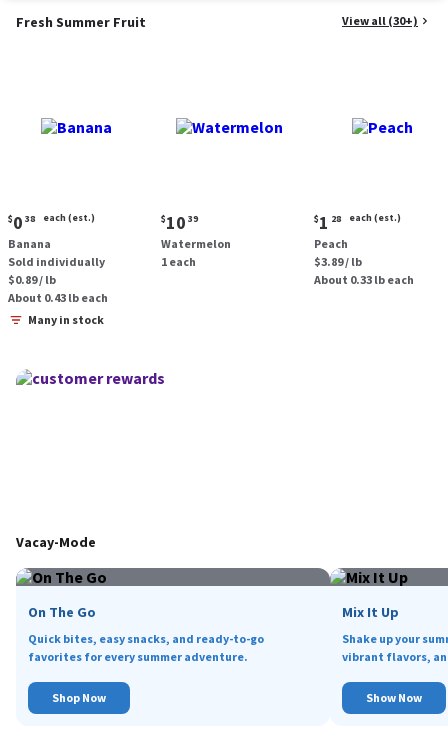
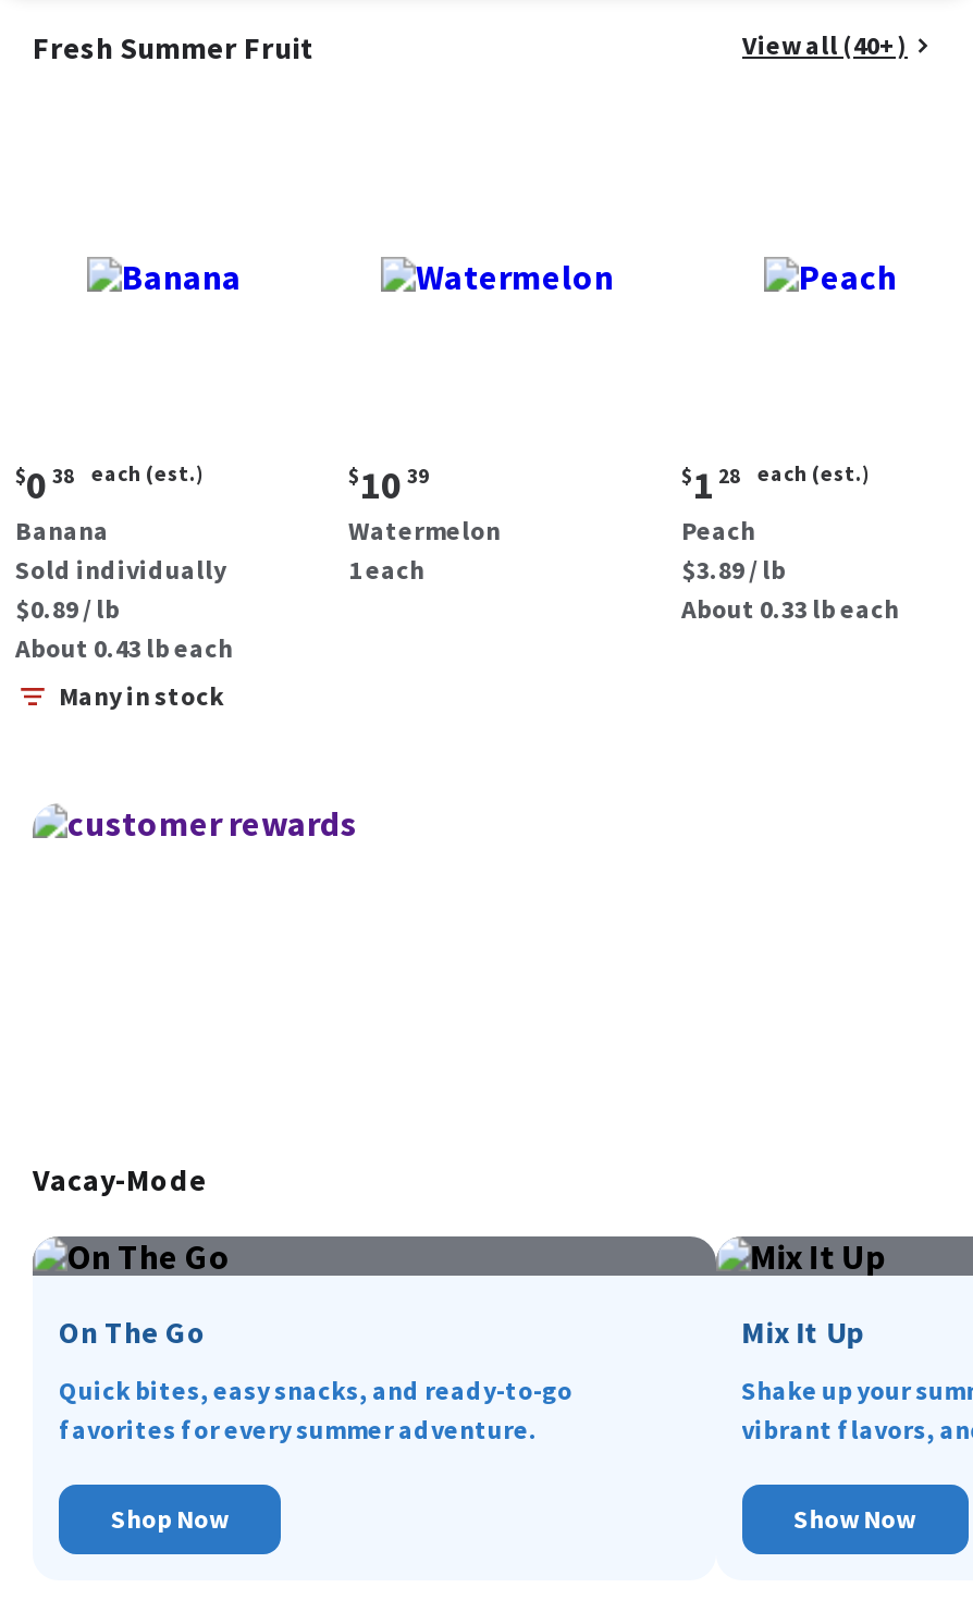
- View all (30+)
+ View all (40+)
